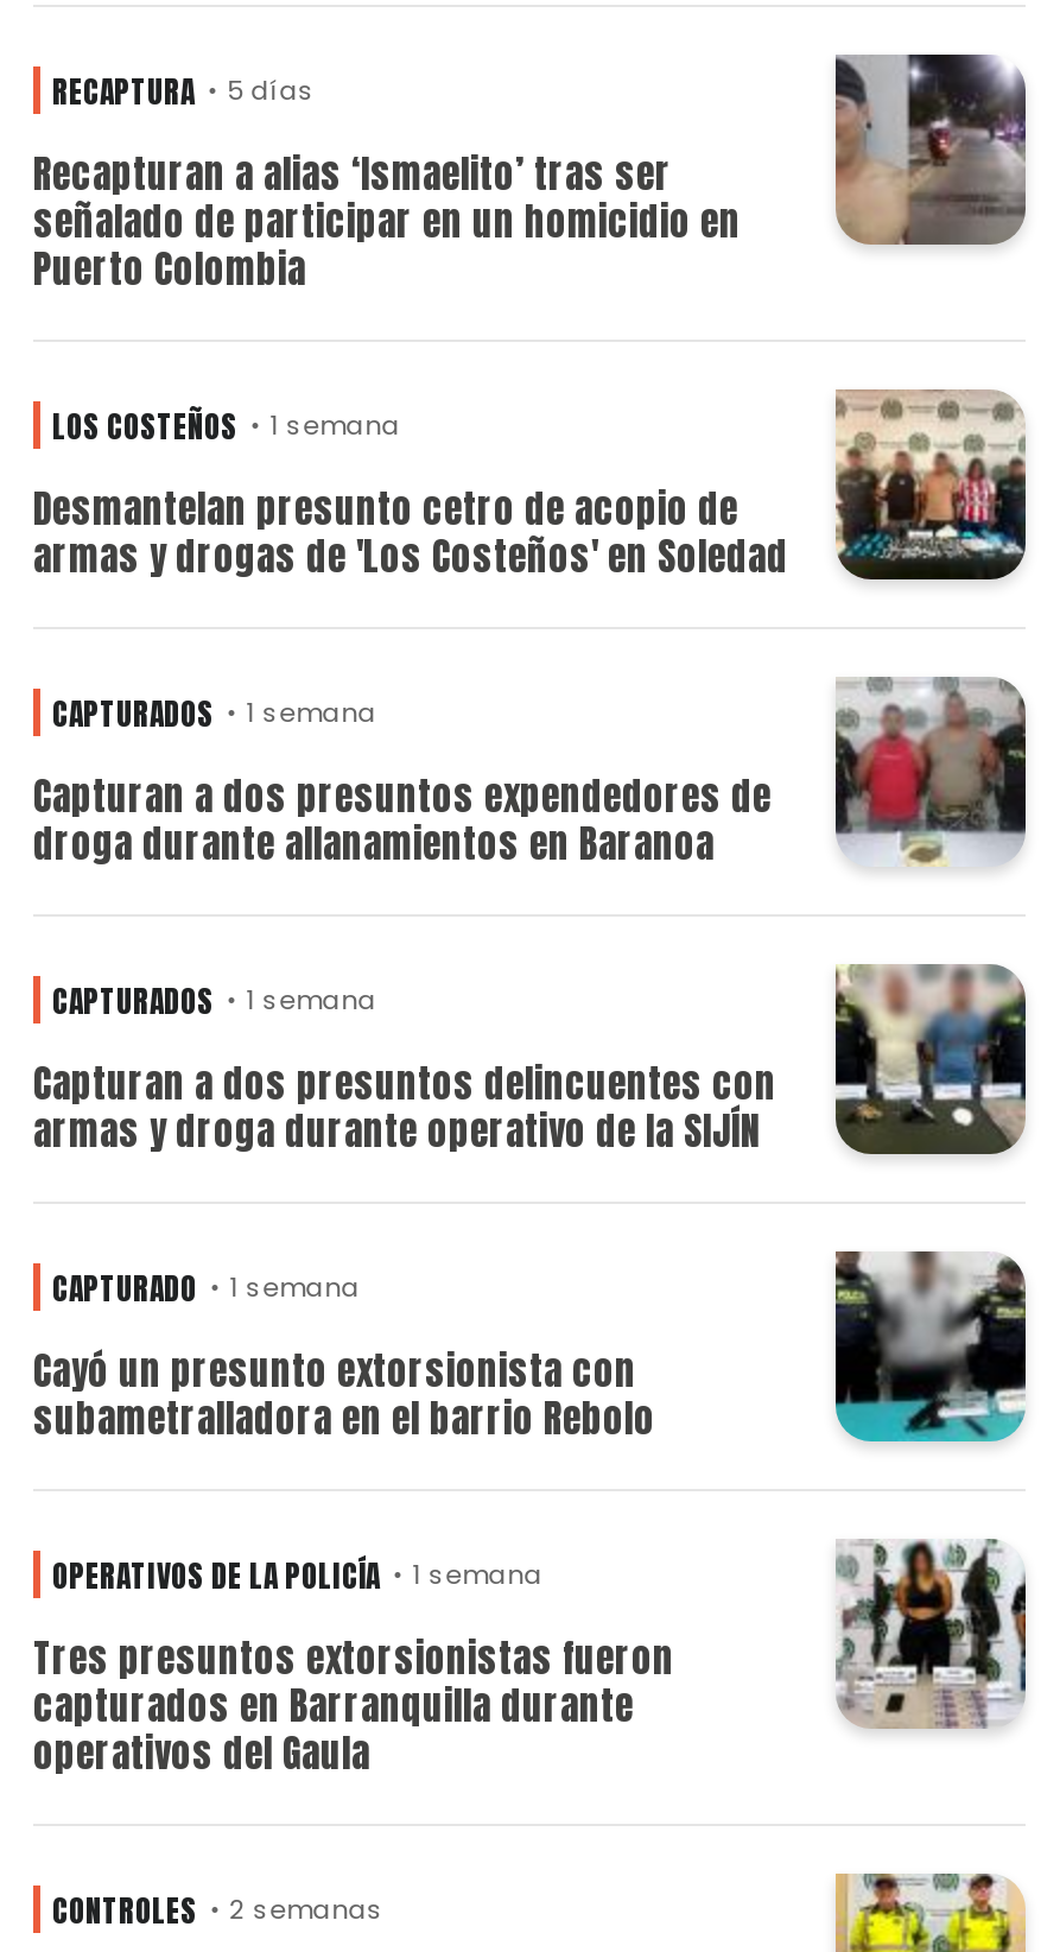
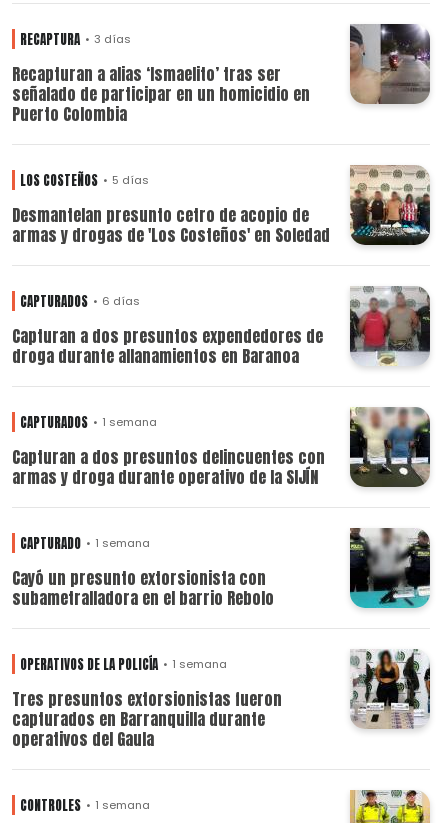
- RECAPTURA 5 días
+ RECAPTURA 3 días

- LOS COSTEÑOS 1 semana
+ LOS COSTEÑOS 5 días

- CAPTURADOS 1 semana
+ CAPTURADOS 6 días

- CONTROLES 2 semanas
+ CONTROLES 1 semana
